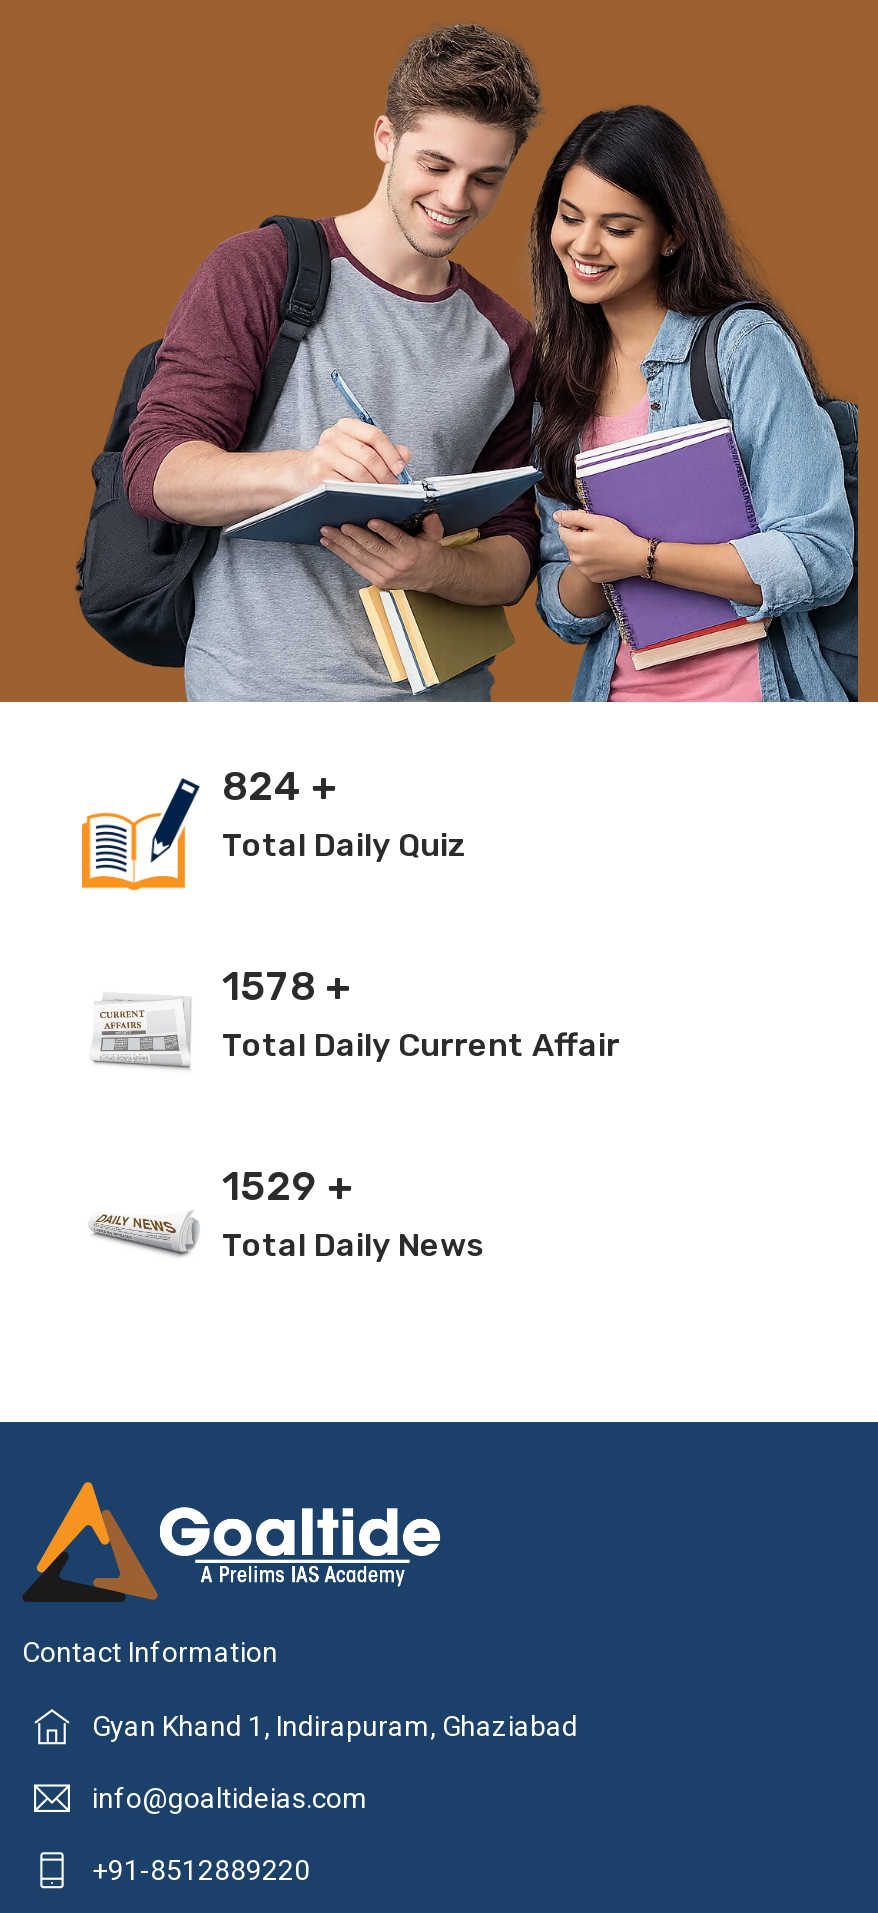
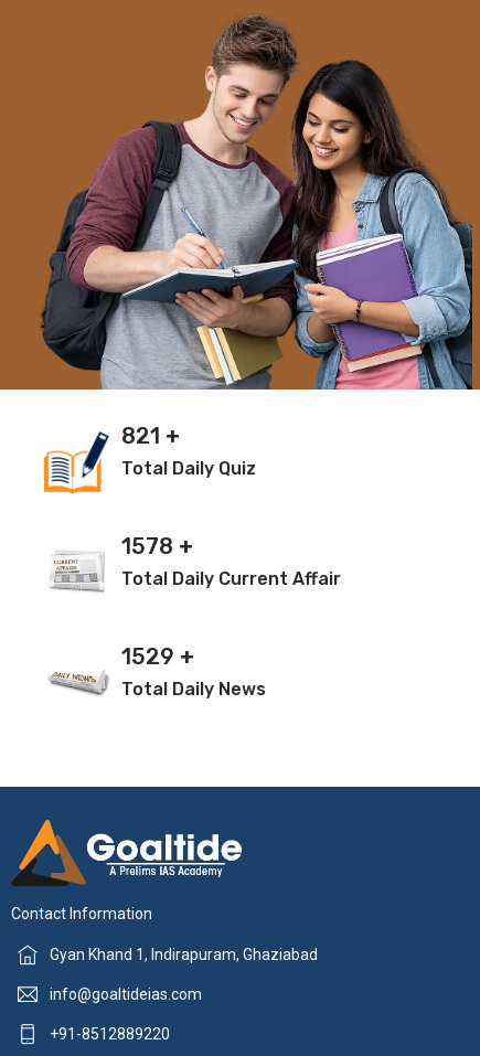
- 824 +
+ 821 +
